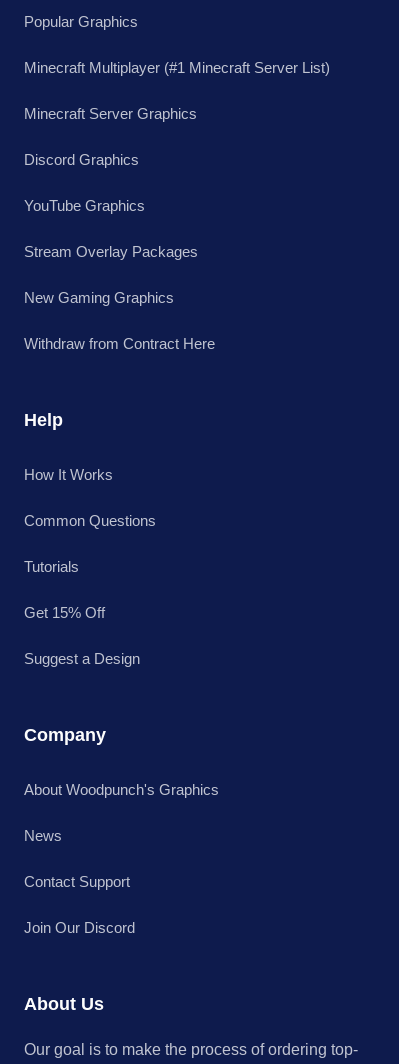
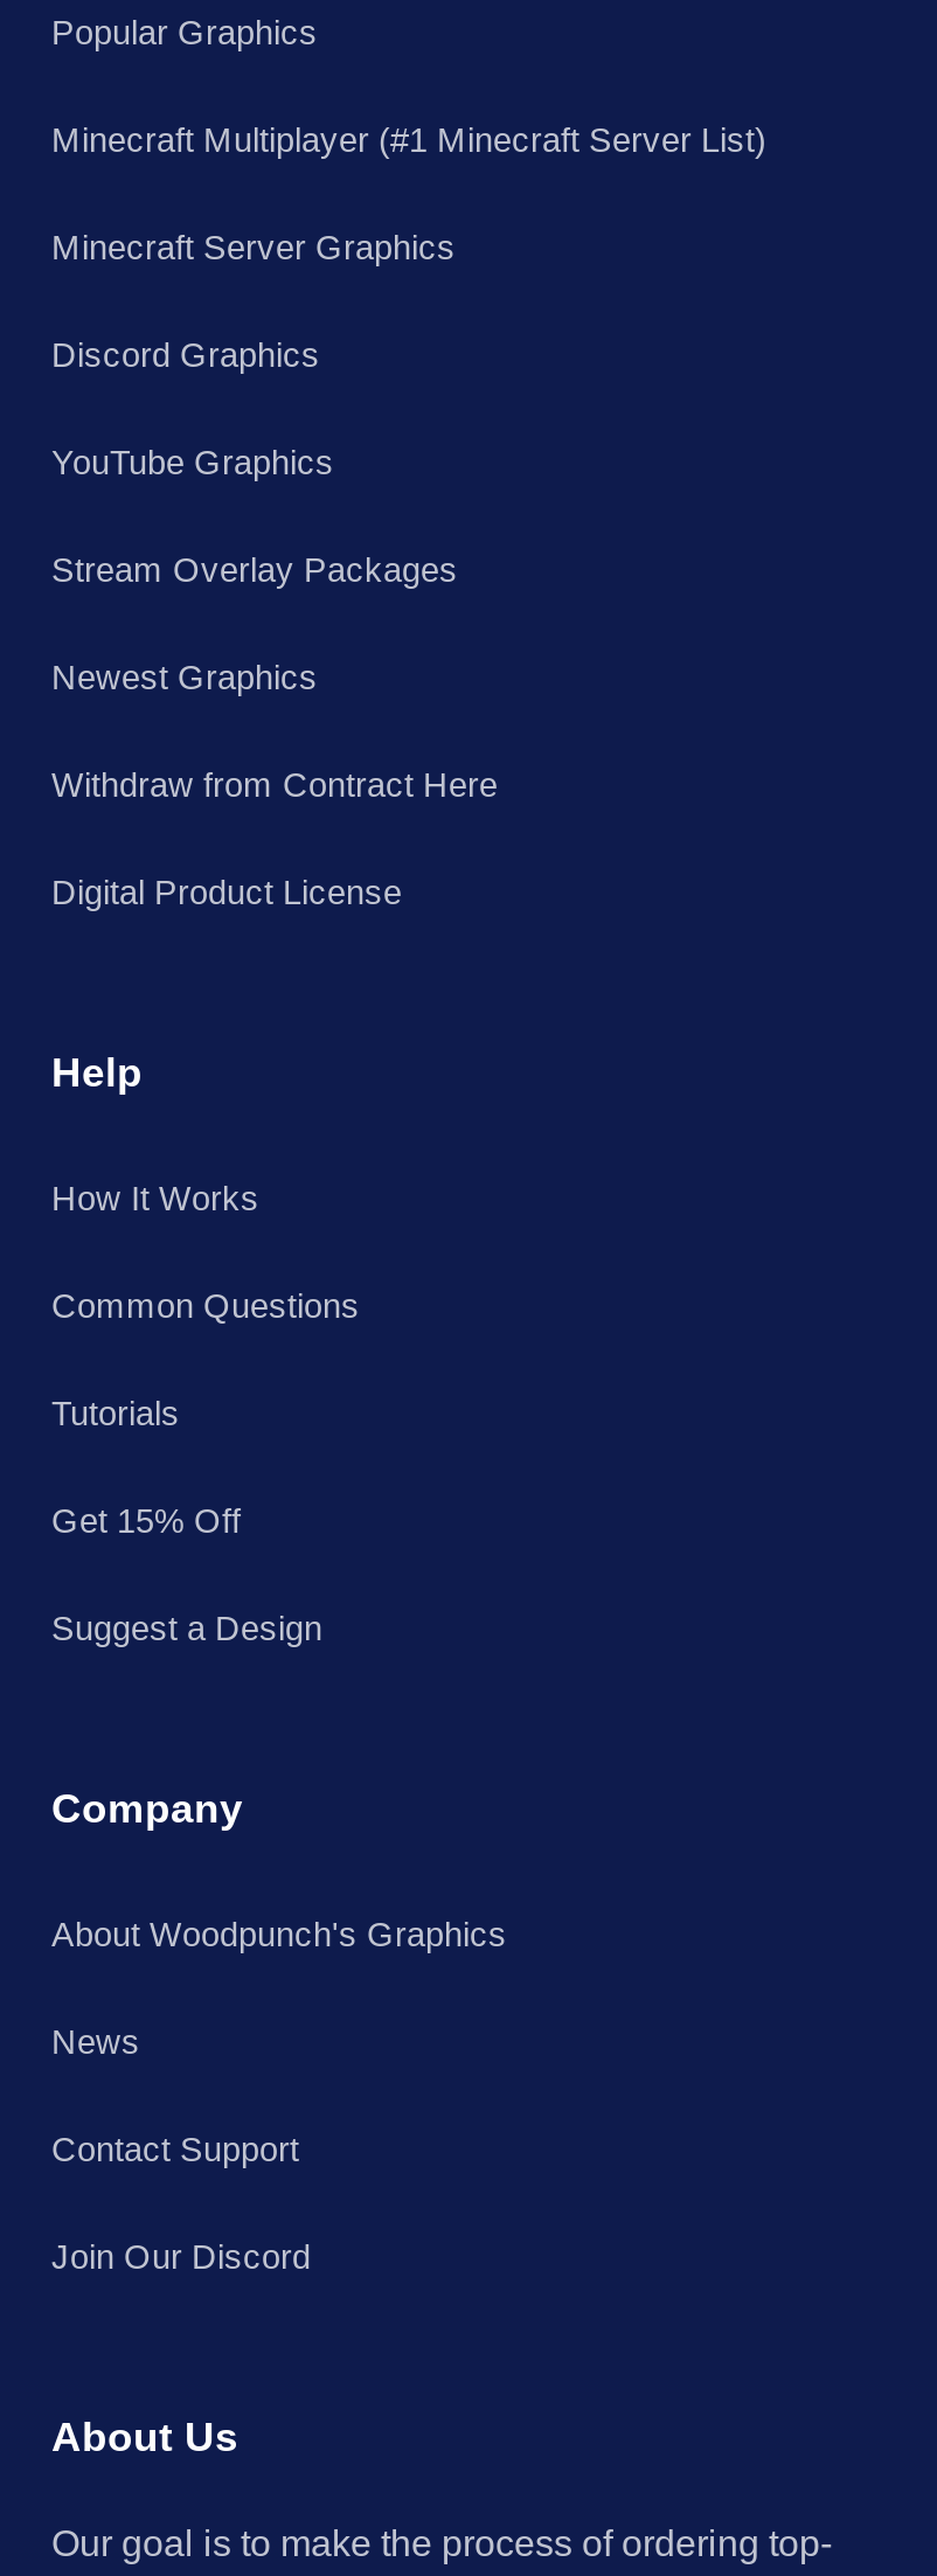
- New Gaming Graphics
+ Newest Graphics

+ Digital Product License
